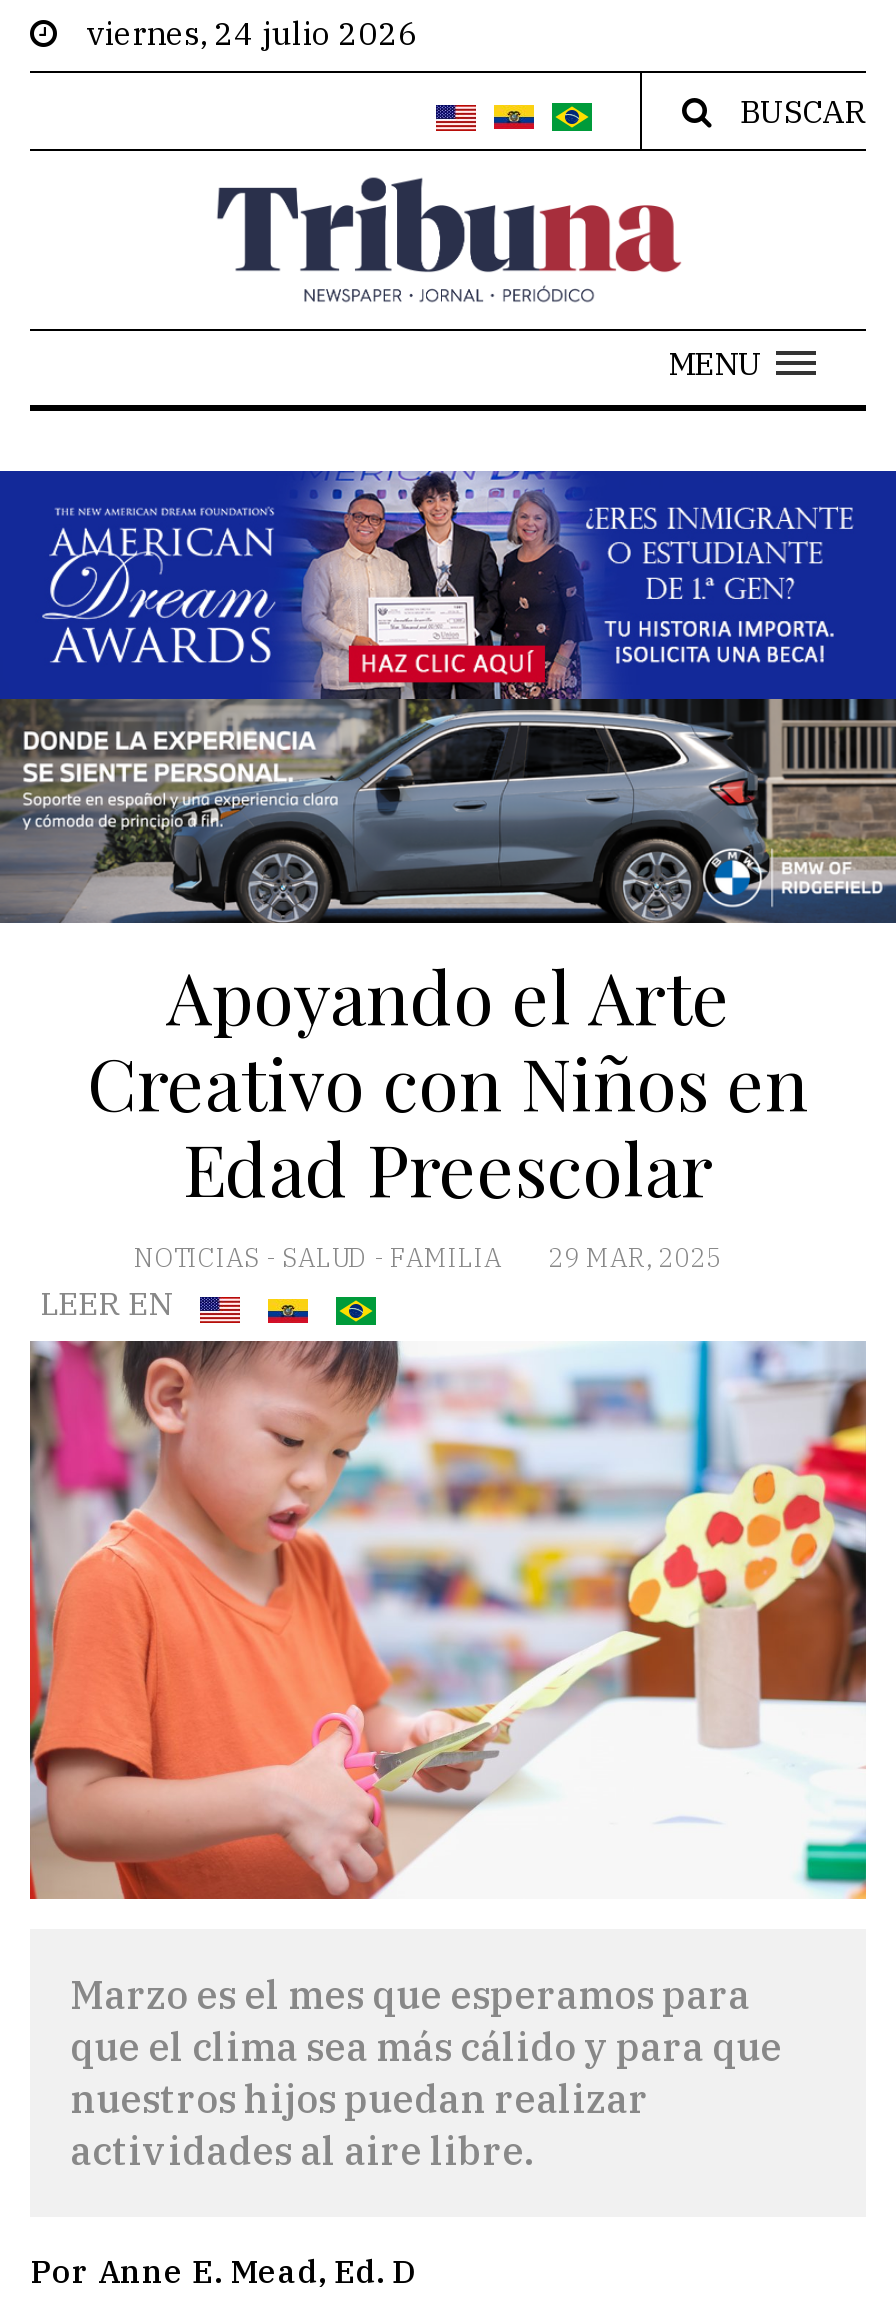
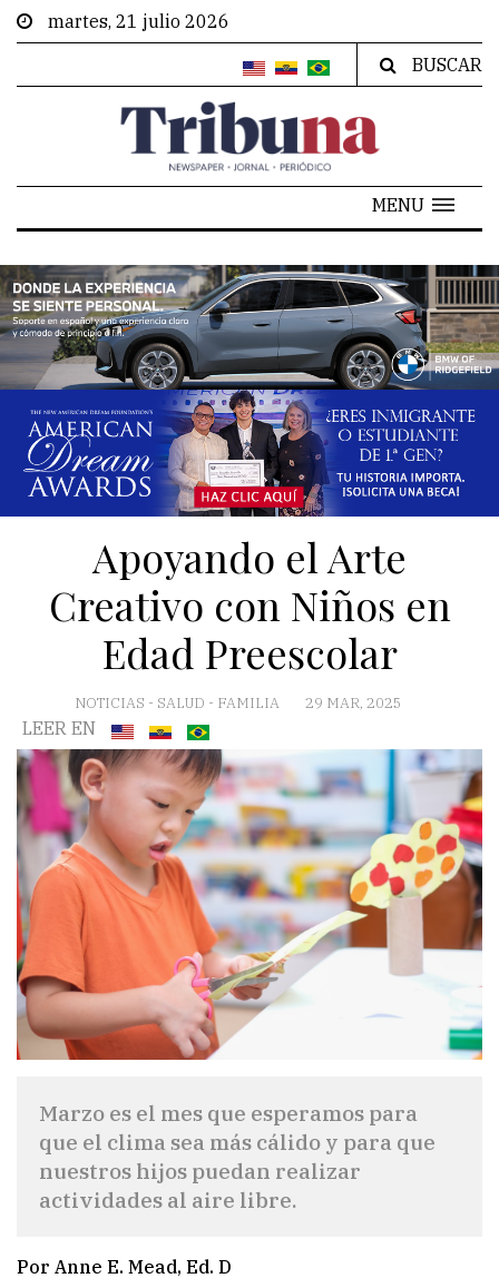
- viernes, 24 julio 2026
+ martes, 21 julio 2026

- [image]
+ [image]
